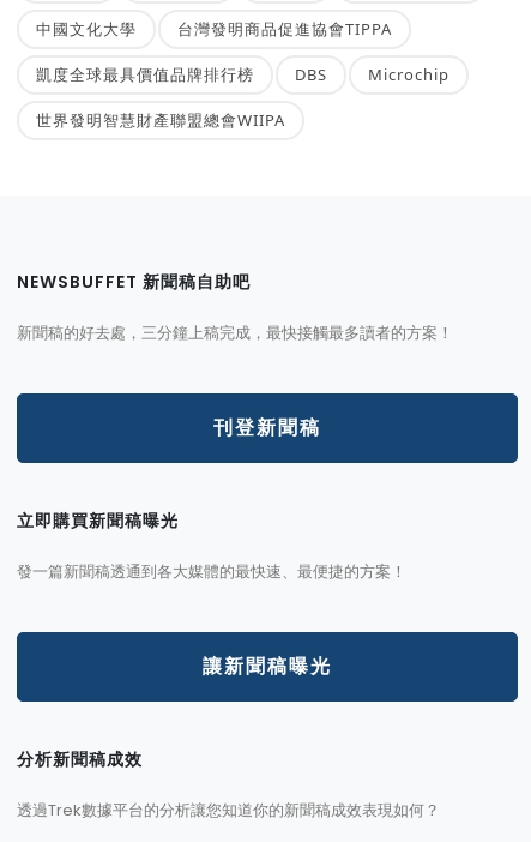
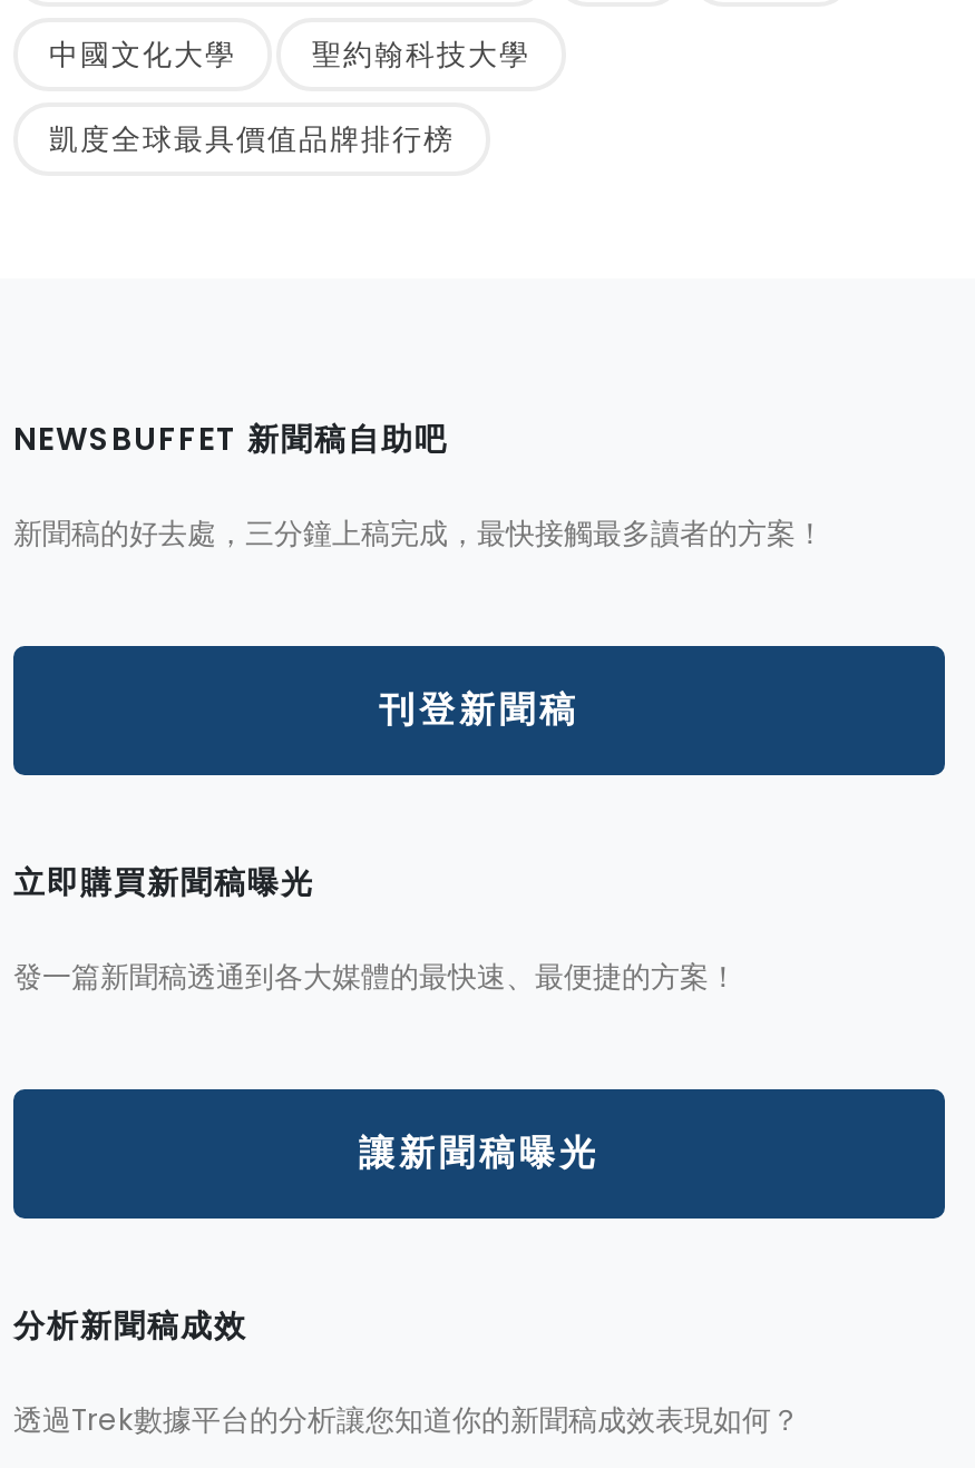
- 台灣發明商品促進協會TIPPA
+ 聖約翰科技大學

- DBS
- Microchip
- 世界發明智慧財產聯盟總會WIIPA
